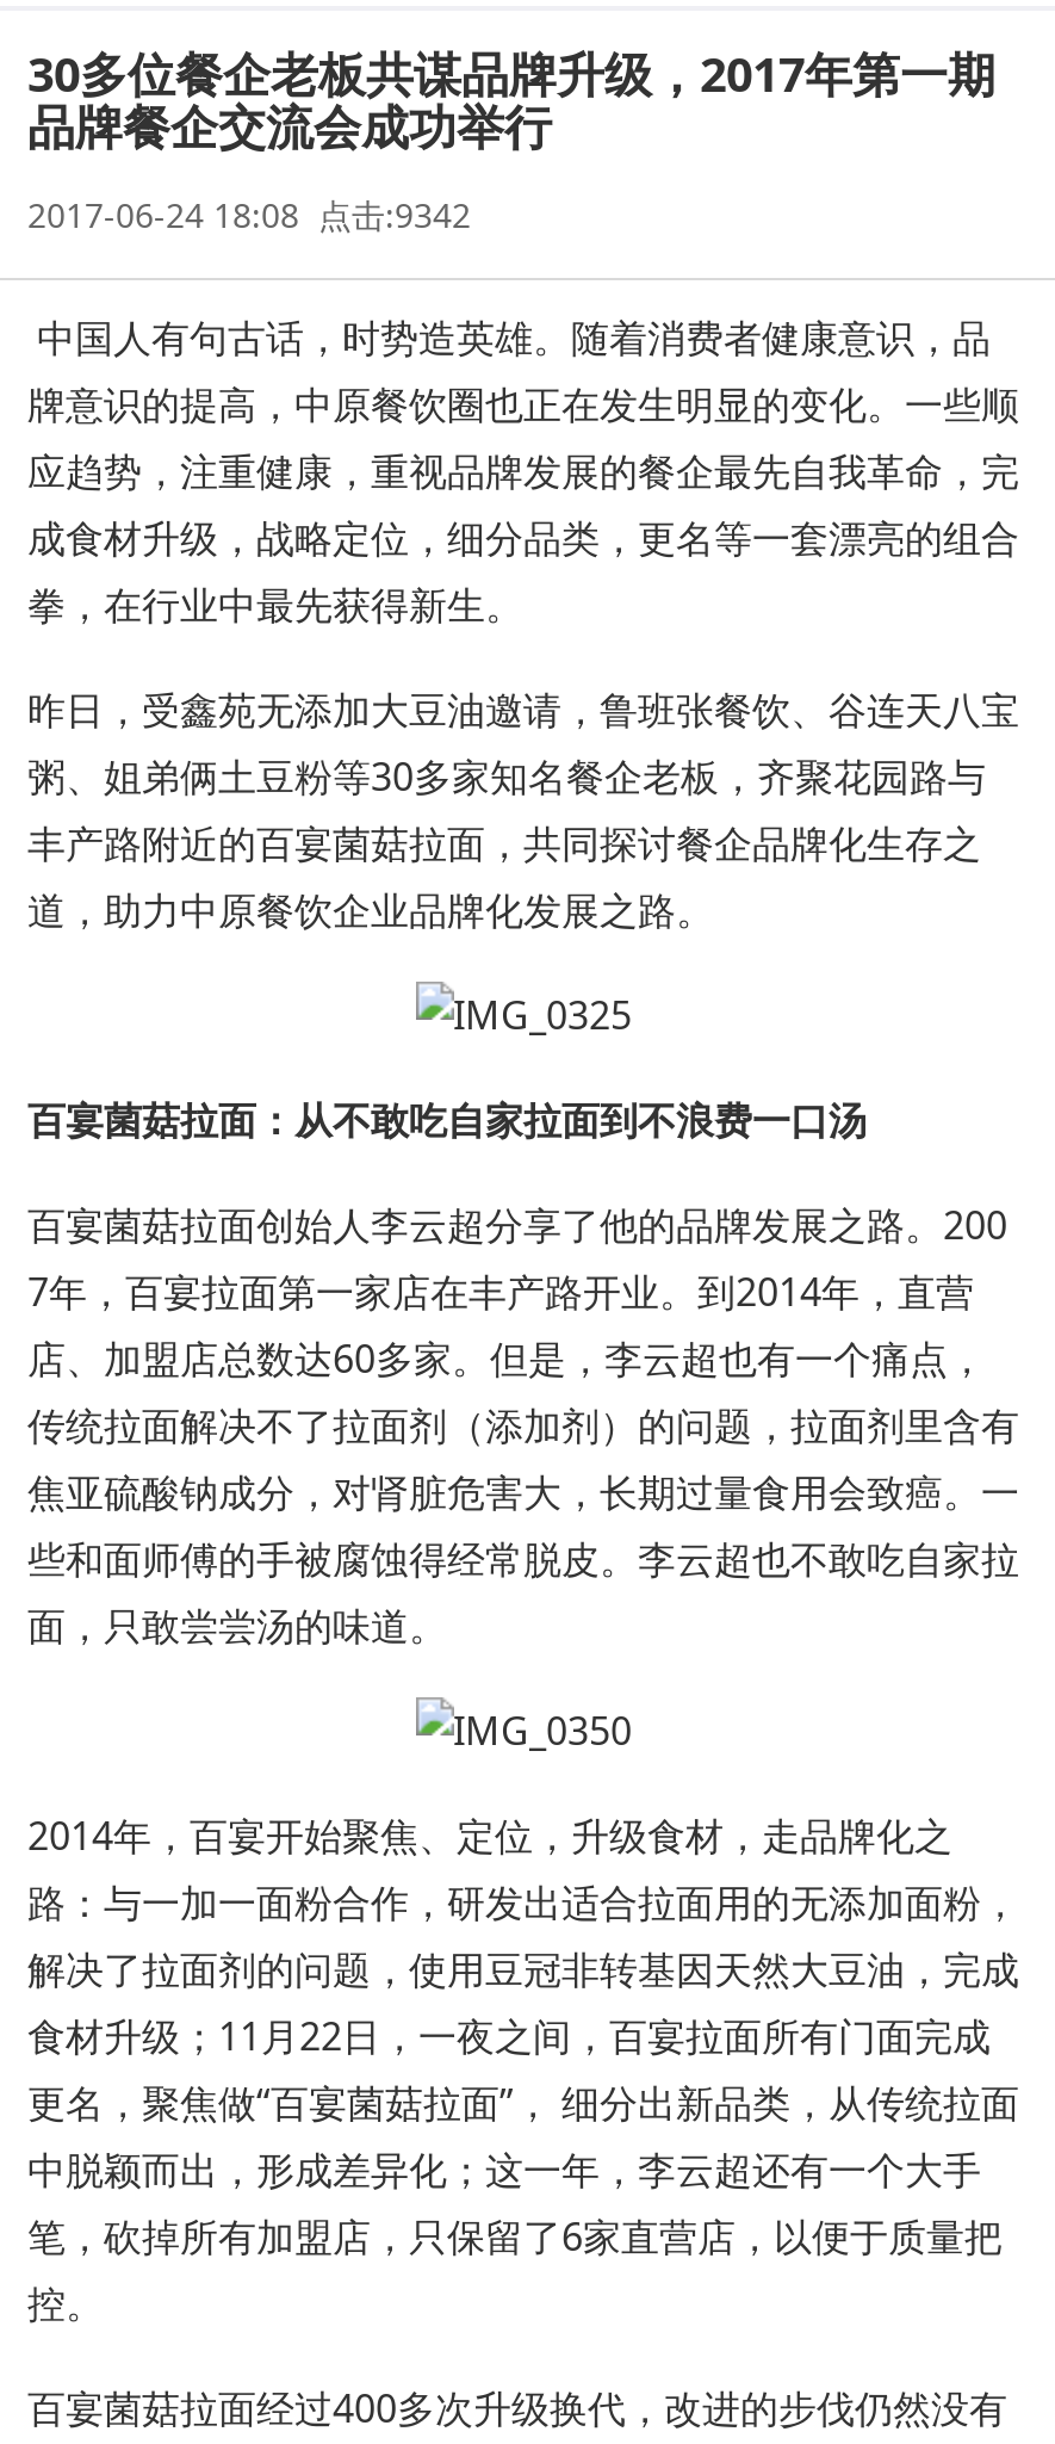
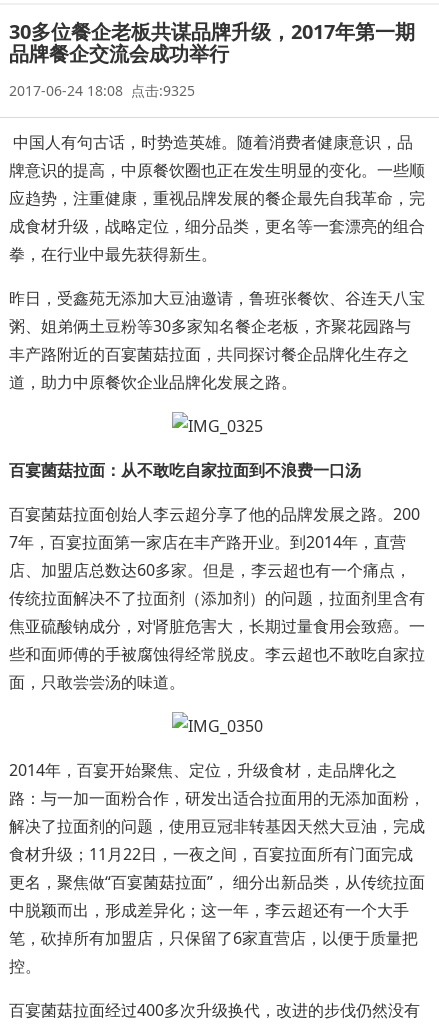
- 2017-06-24 18:08 点击:9342
+ 2017-06-24 18:08 点击:9325
